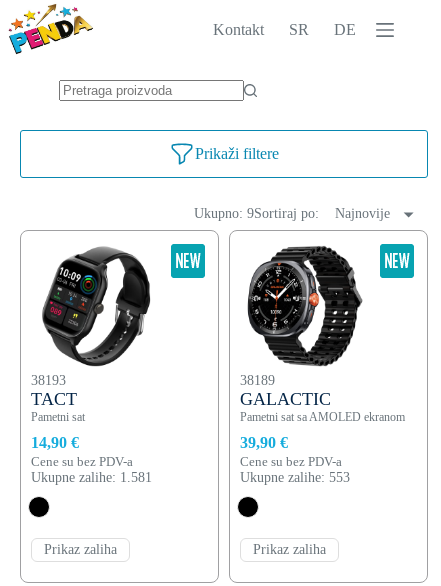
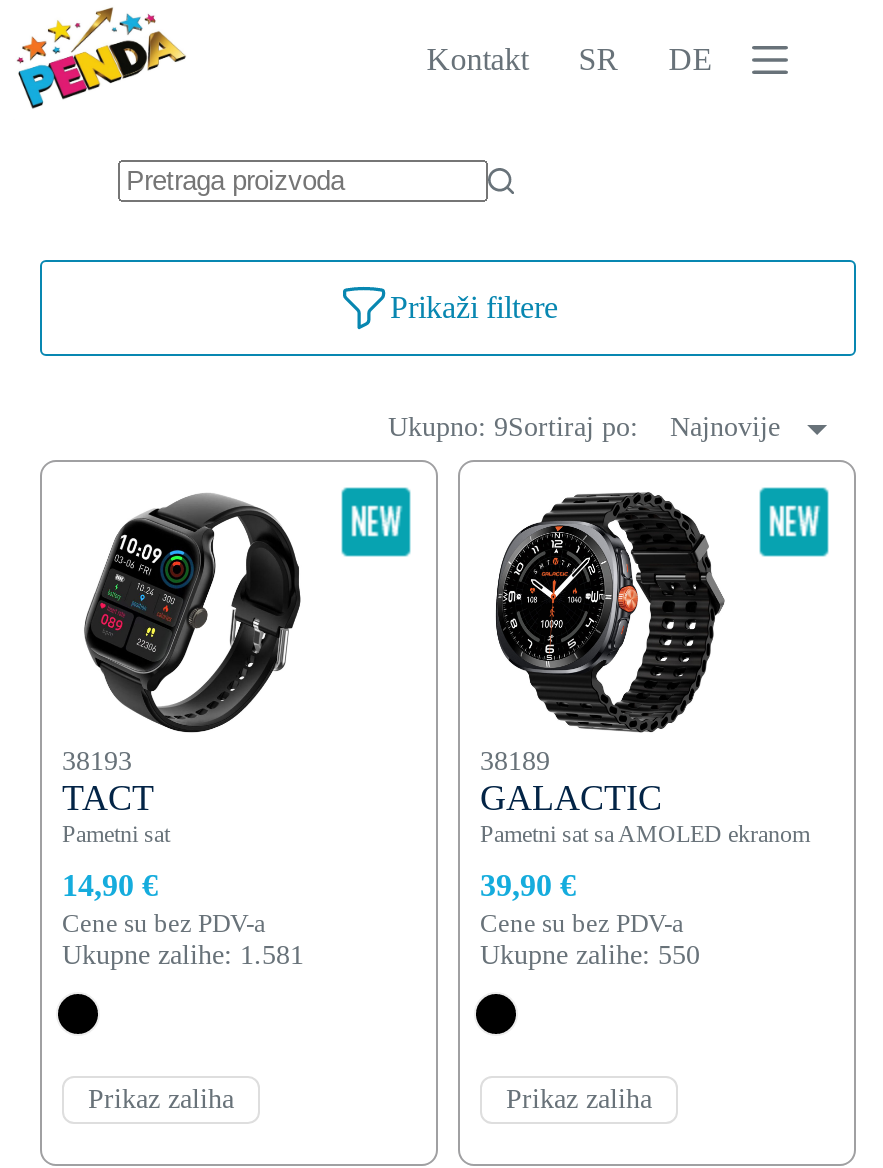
- Ukupne zalihe: 553
+ Ukupne zalihe: 550
